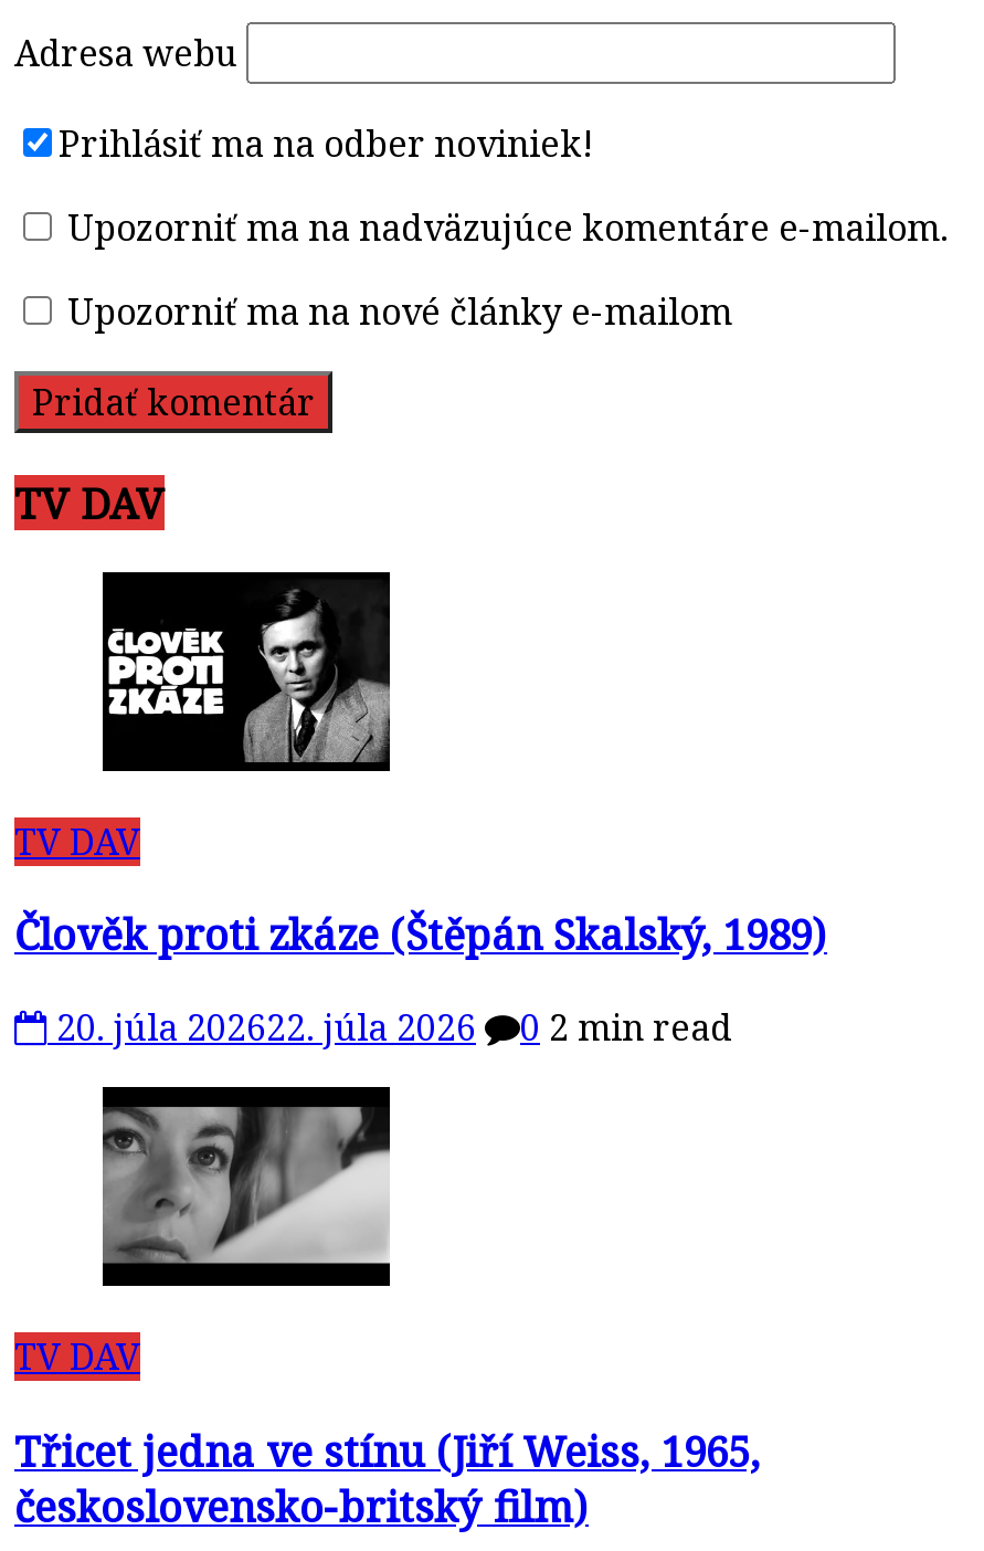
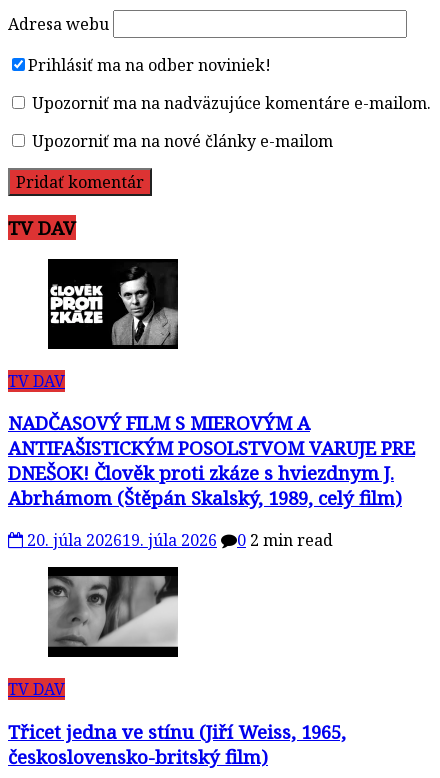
- Člověk proti zkáze (Štěpán Skalský, 1989)
+ NADČASOVÝ FILM S MIEROVÝM A
+ ANTIFAŠISTICKÝM POSOLSTVOM VARUJE PRE
+ DNEŠOK! Člověk proti zkáze s hviezdnym J.
+ Abrhámom (Štěpán Skalský, 1989, celý film)

- 20. júla 202622. júla 2026 0 2 min read
+ 20. júla 202619. júla 2026 0 2 min read
